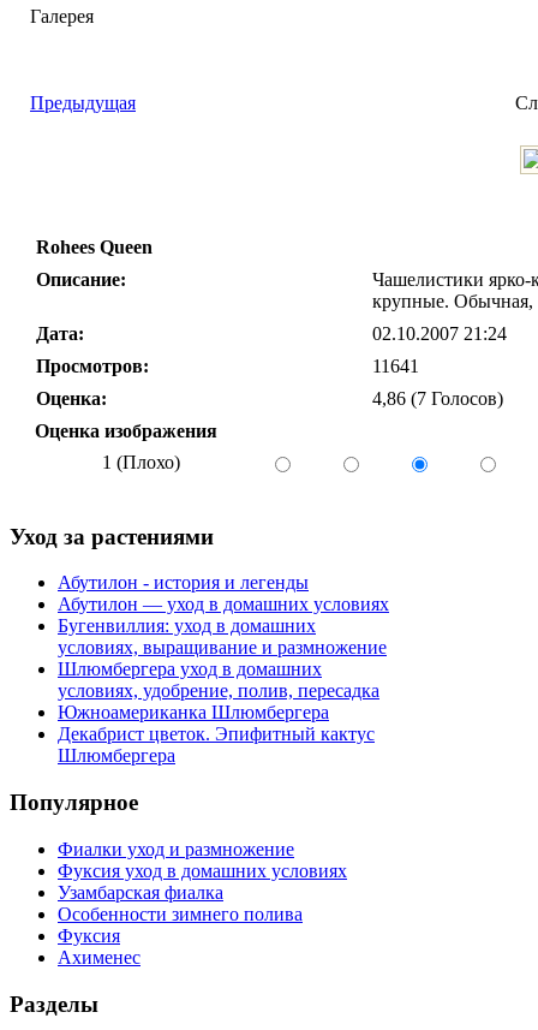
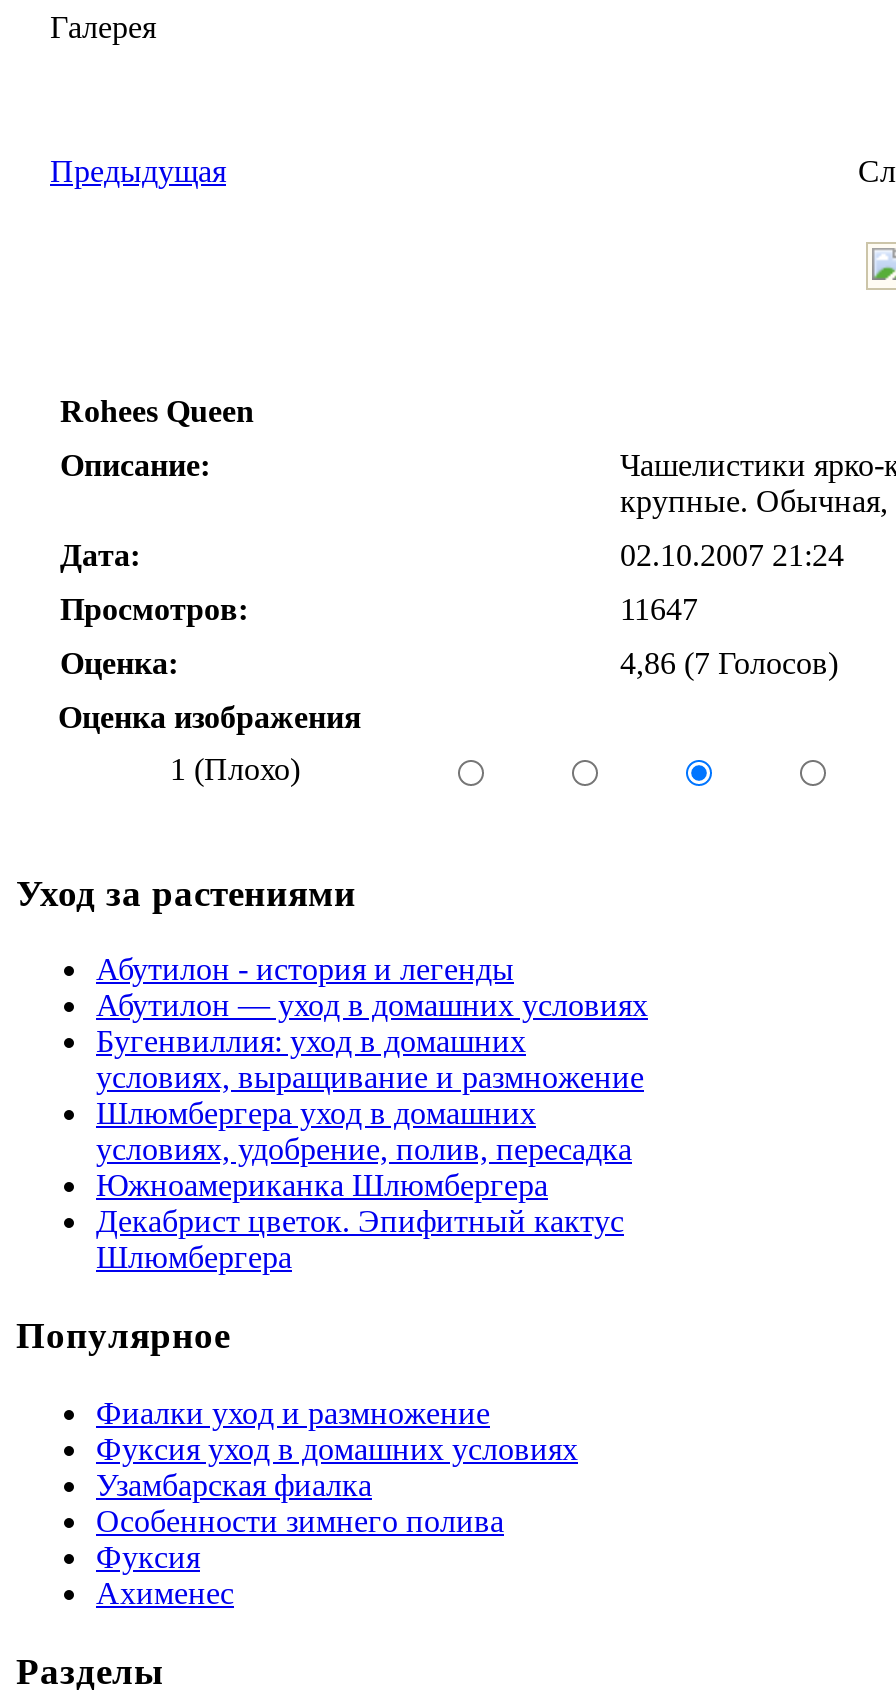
- 11641
+ 11647
